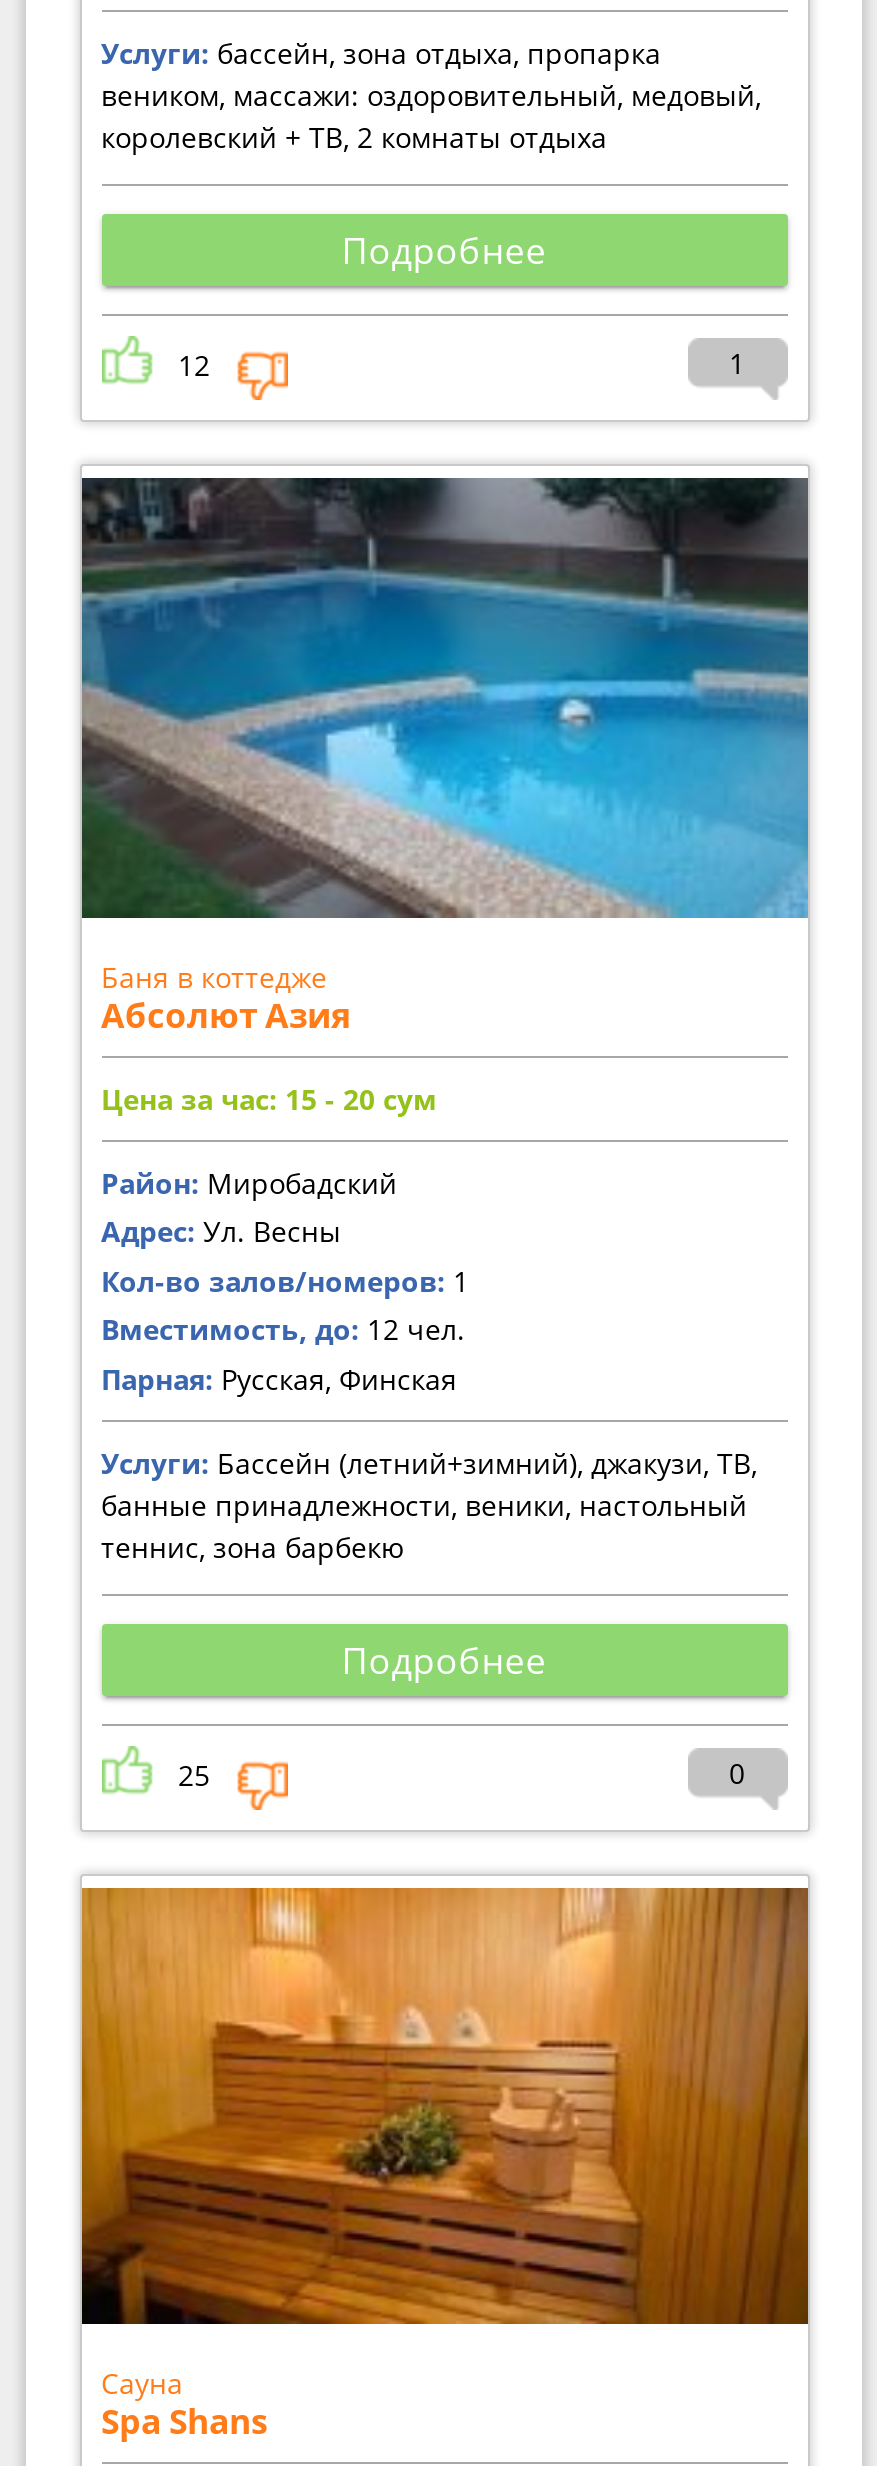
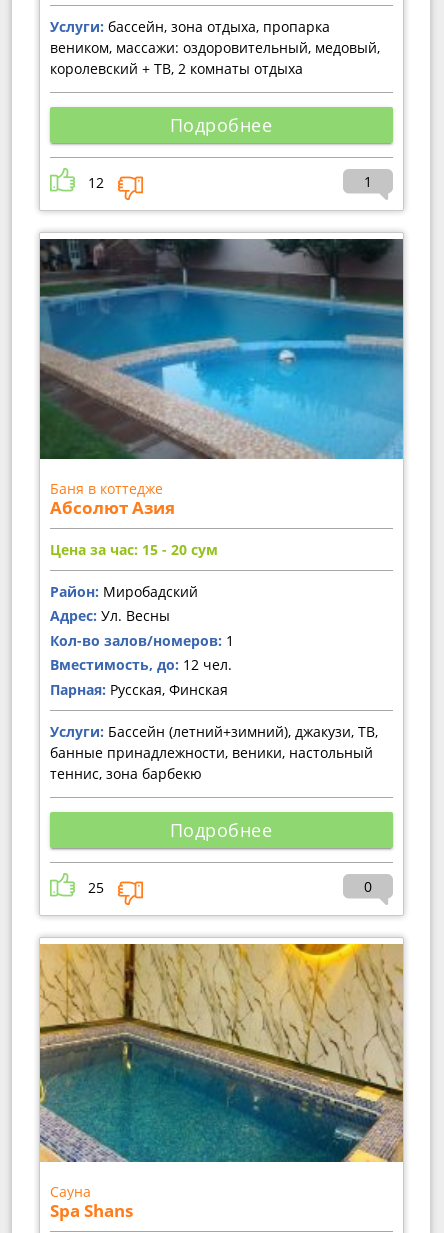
- [image]
+ [image]
